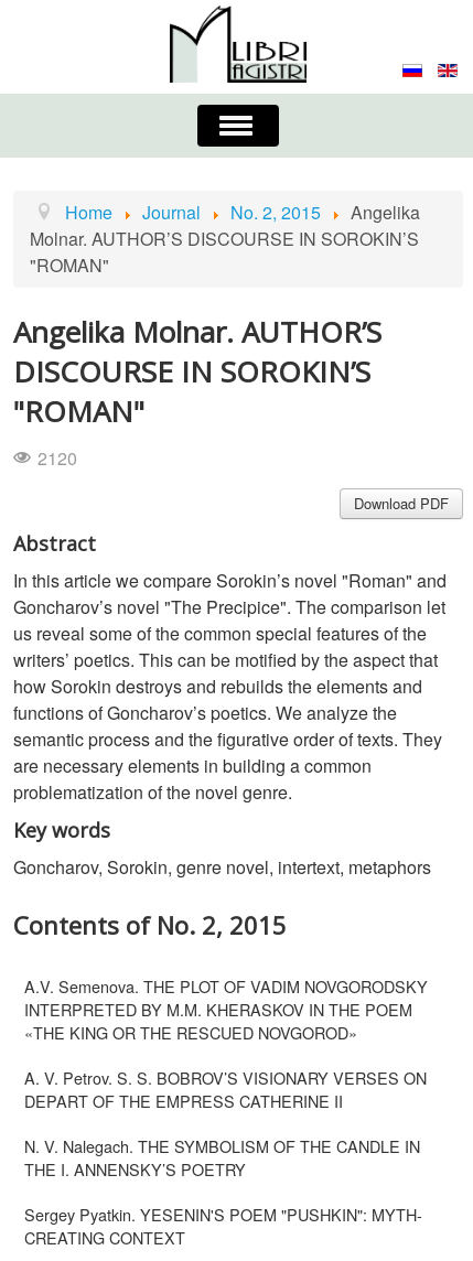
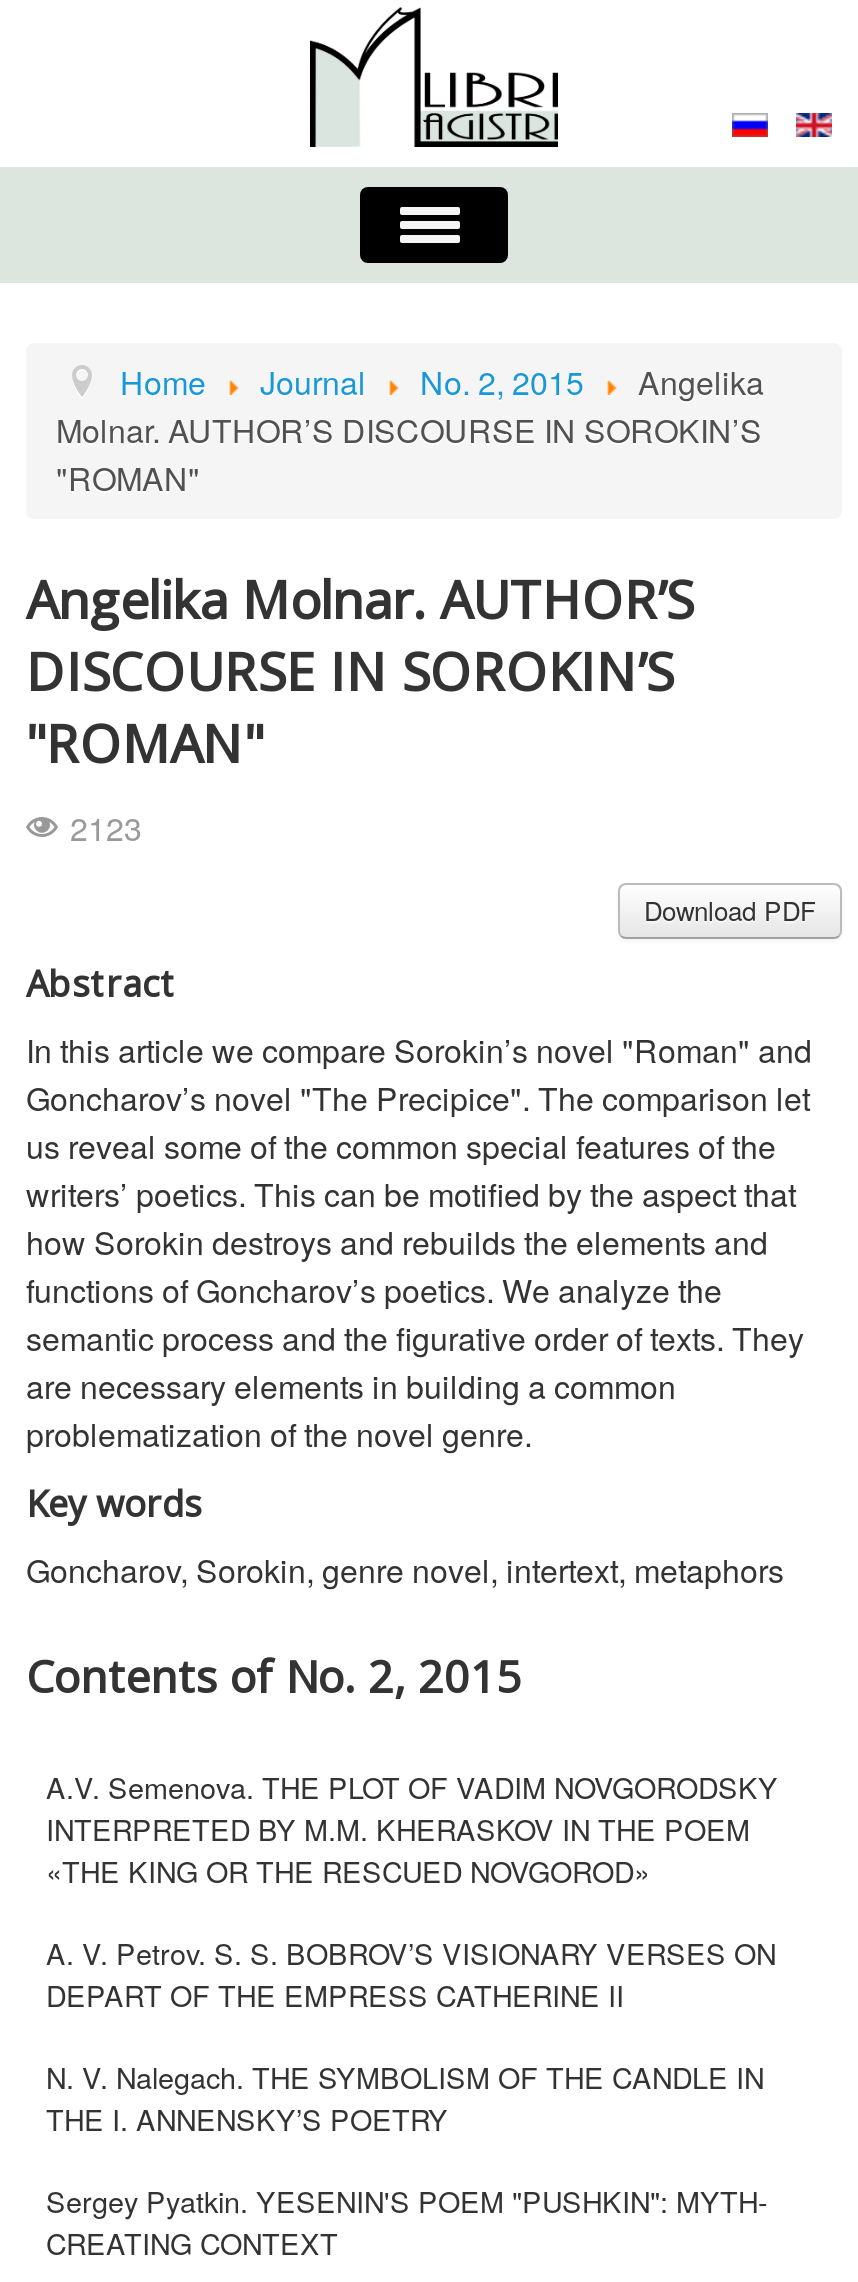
- 2120
+ 2123
